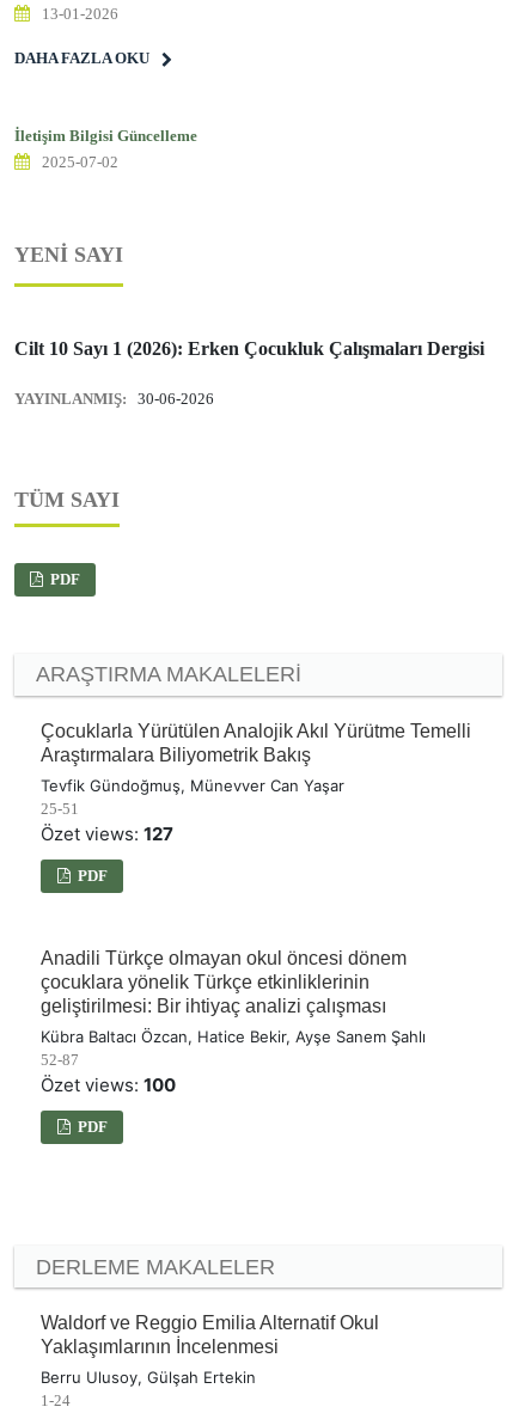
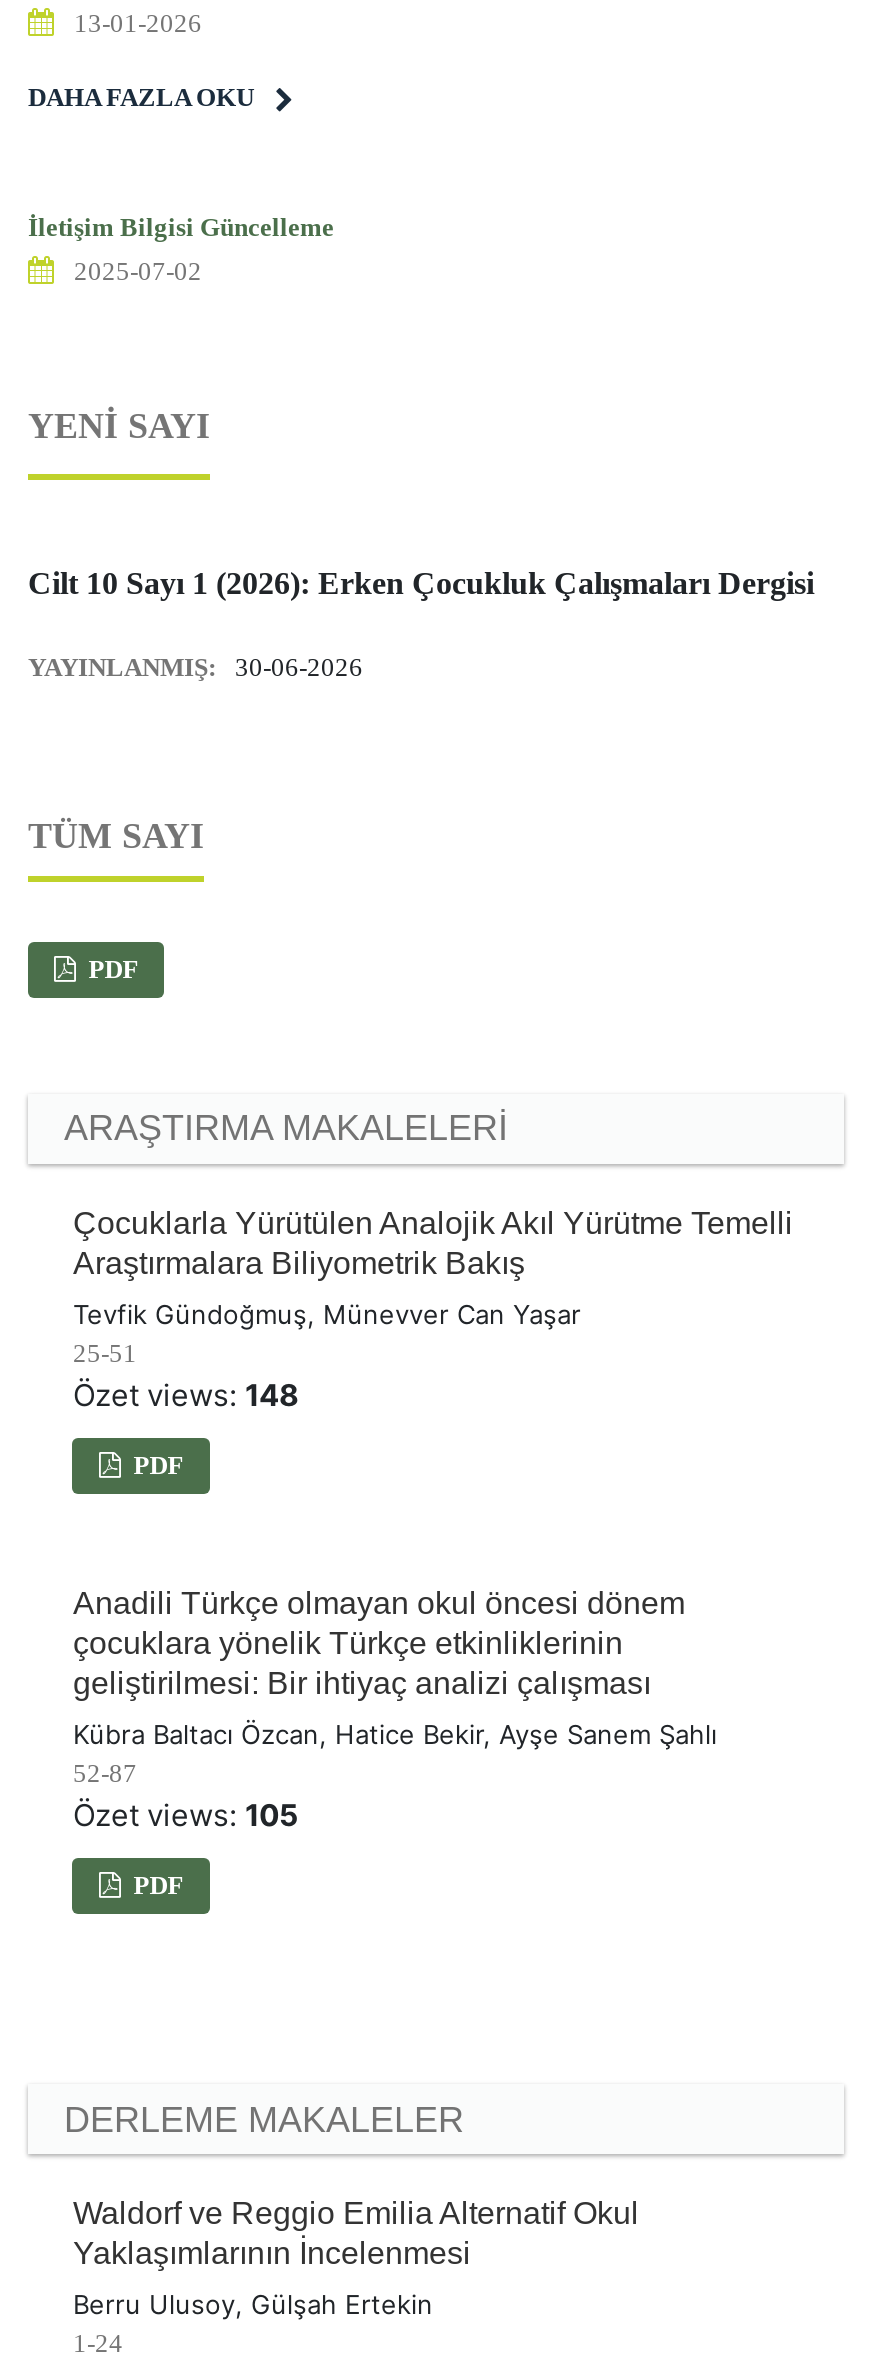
- Özet views: 127
+ Özet views: 148

- Özet views: 100
+ Özet views: 105
